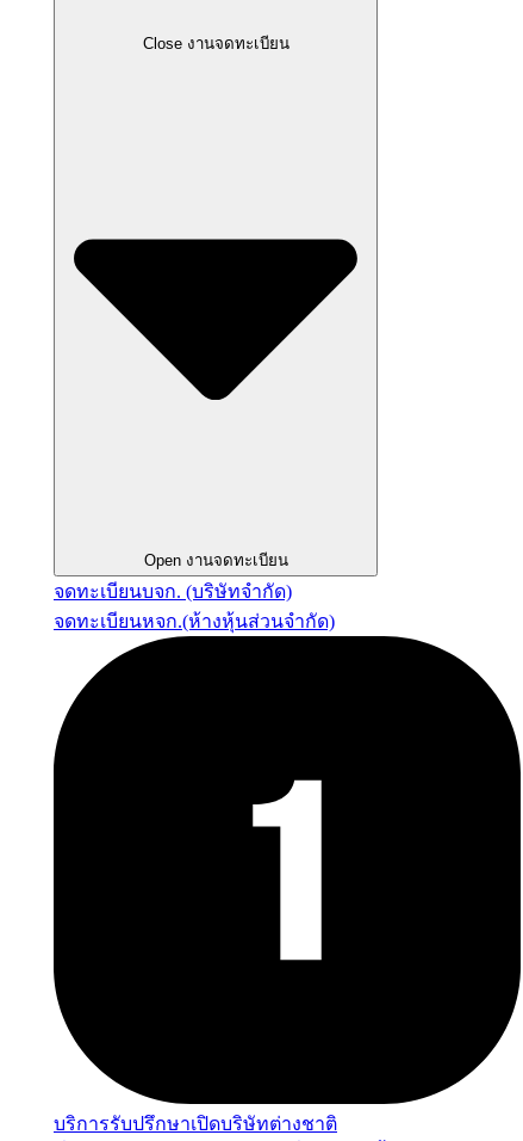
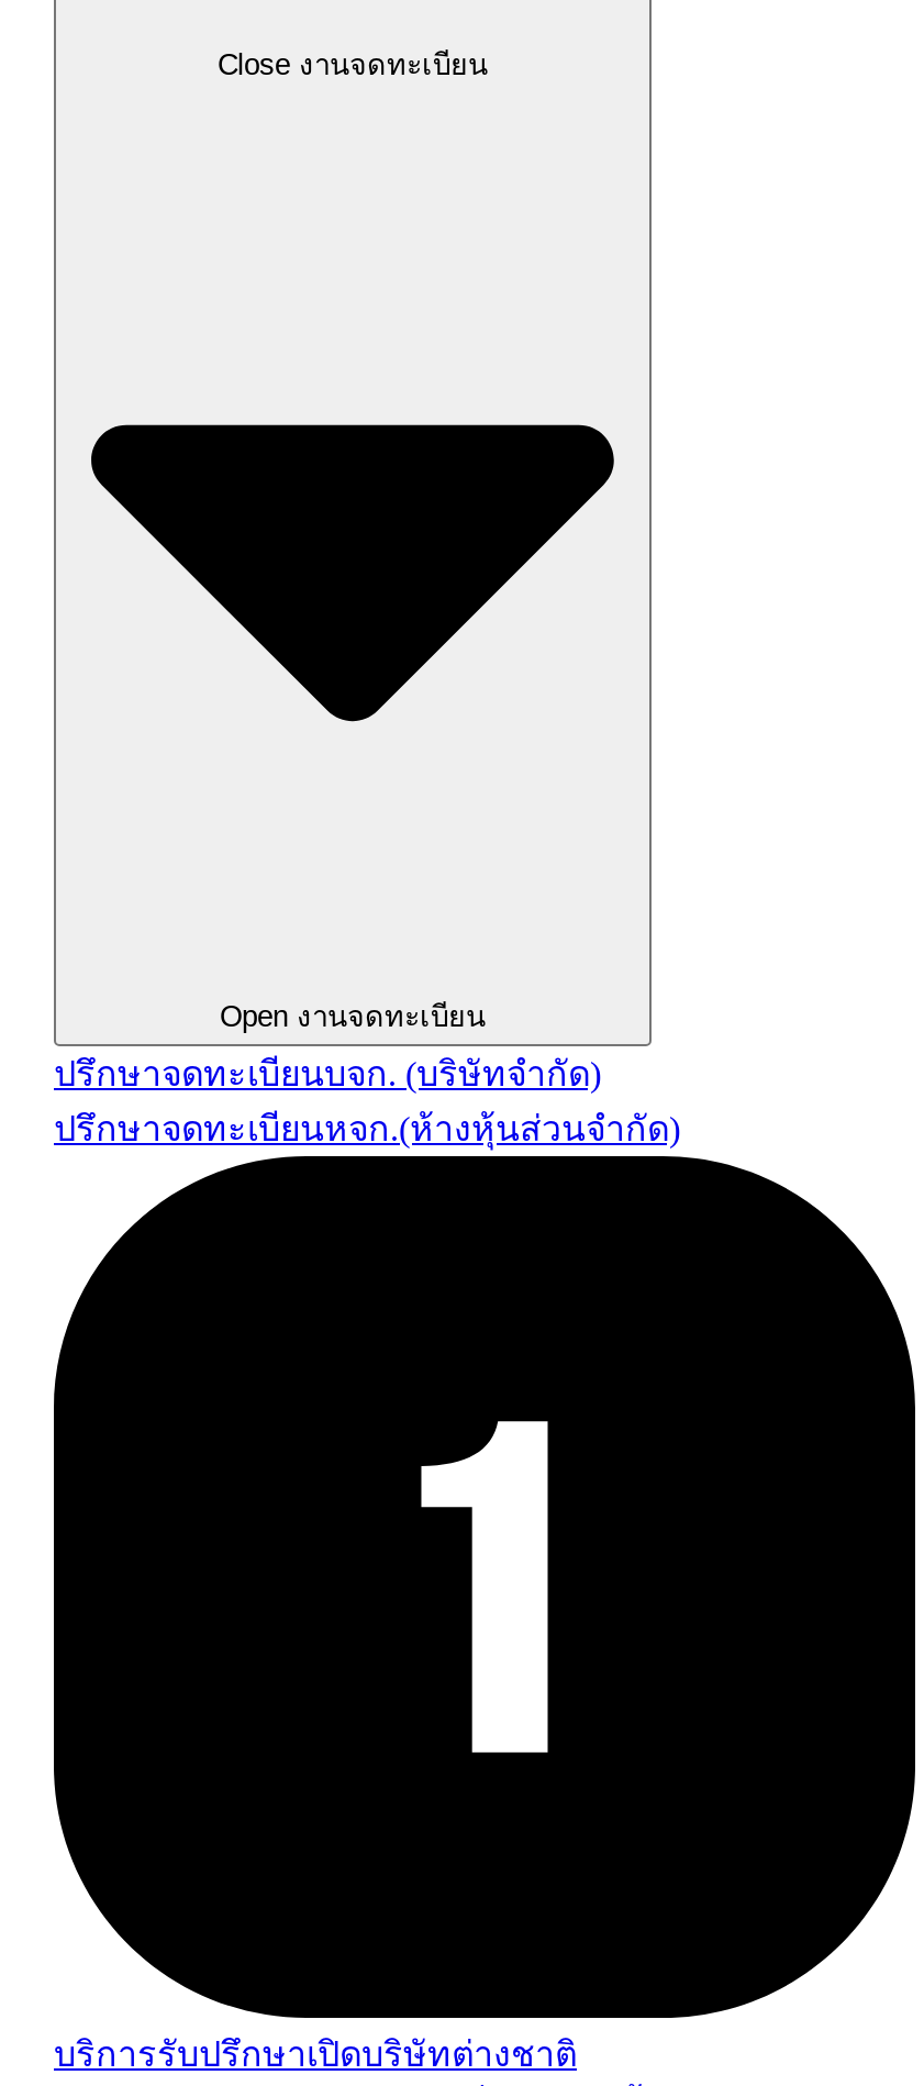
- จดทะเบียนบจก. (บริษัทจำกัด)
+ ปรึกษาจดทะเบียนบจก. (บริษัทจำกัด)

- จดทะเบียนหจก.(ห้างหุ้นส่วนจำกัด)
+ ปรึกษาจดทะเบียนหจก.(ห้างหุ้นส่วนจำกัด)
